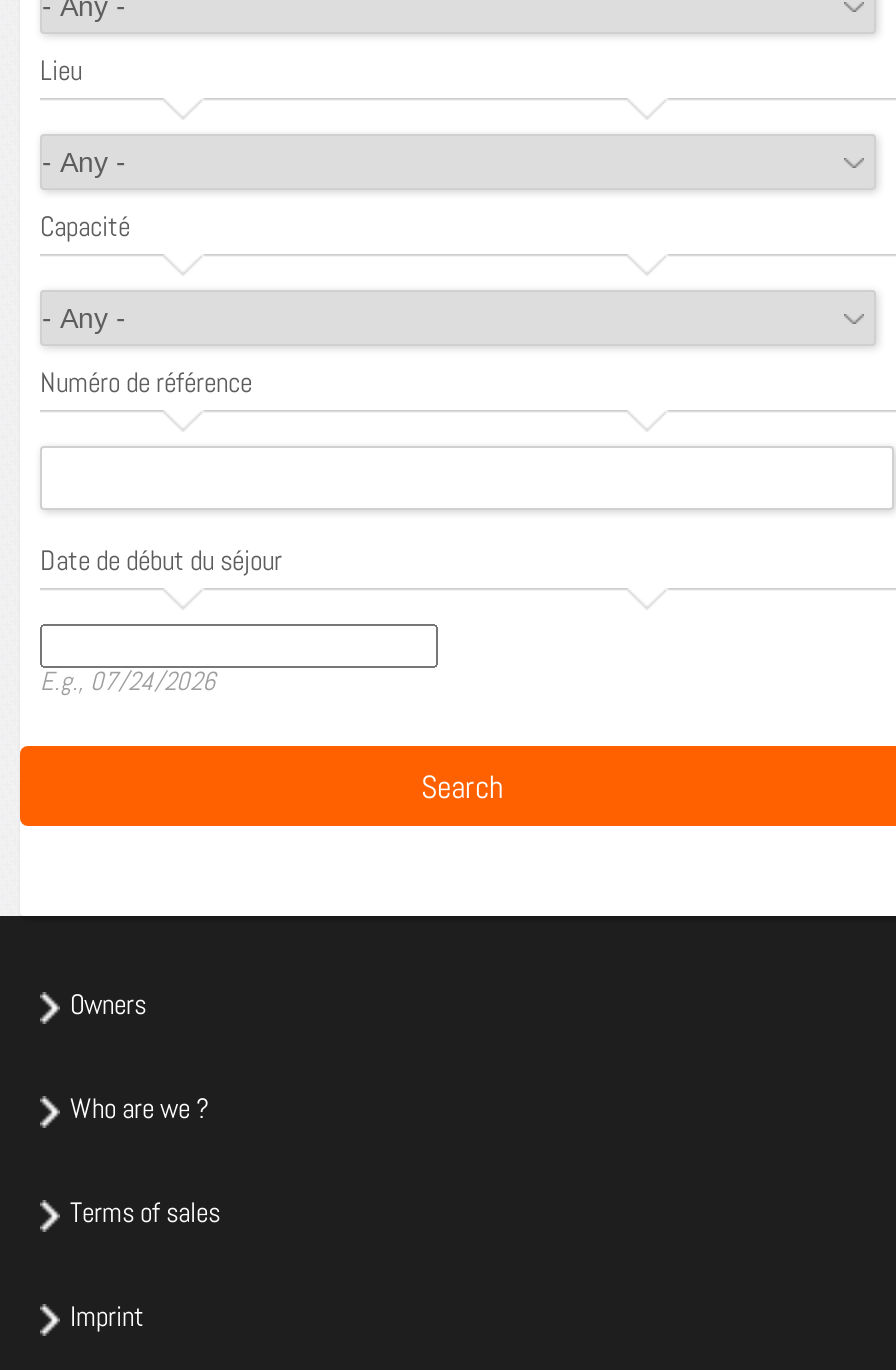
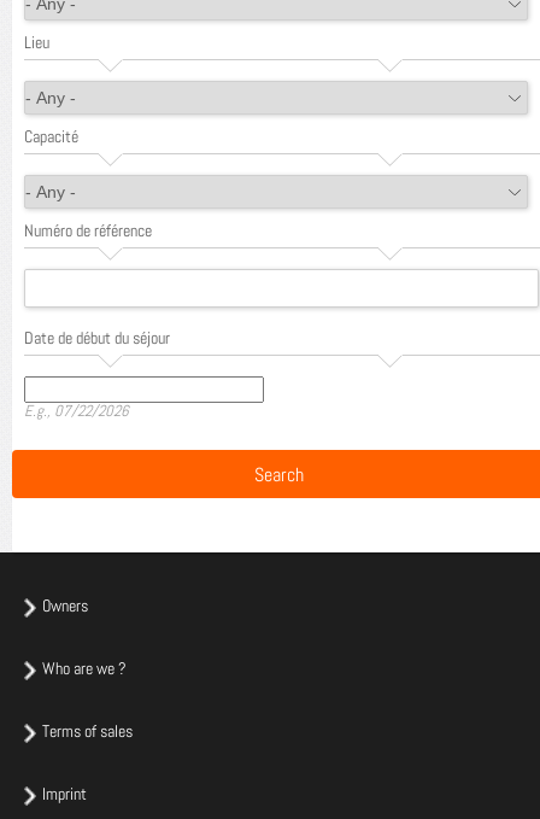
- E.g., 07/24/2026
+ E.g., 07/22/2026
